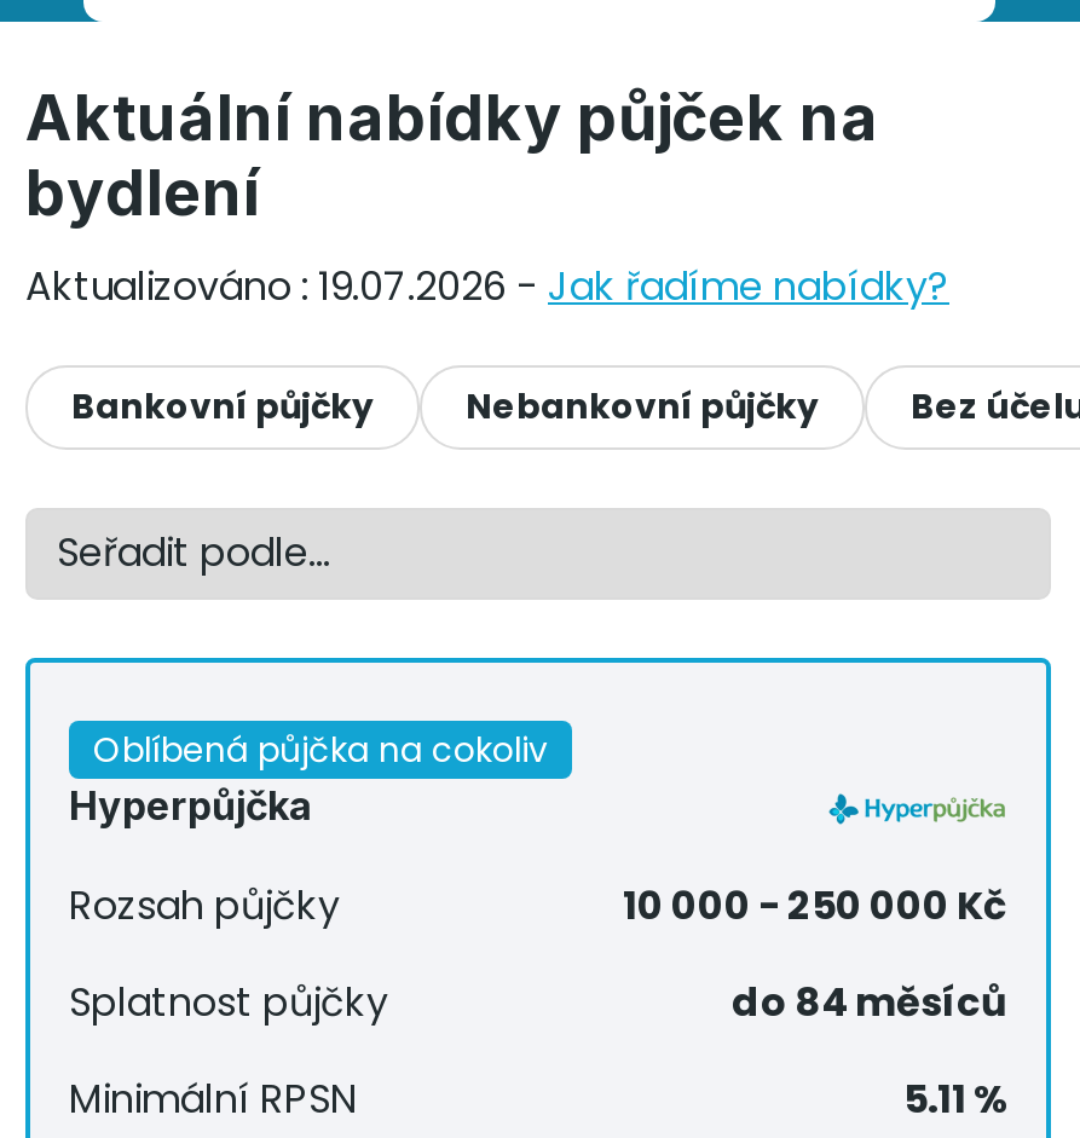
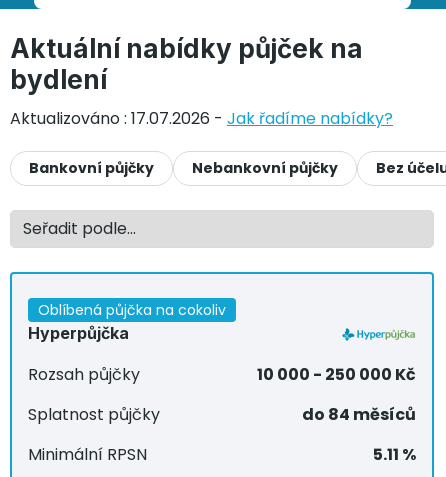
- Aktualizováno : 19.07.2026 - Jak řadíme nabídky?
+ Aktualizováno : 17.07.2026 - Jak řadíme nabídky?
